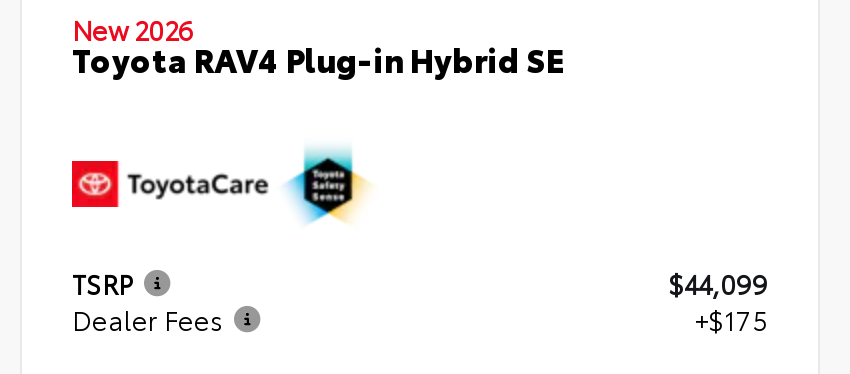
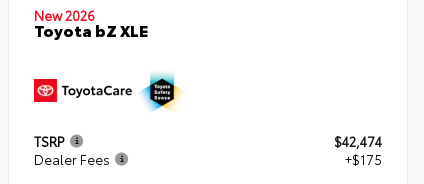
- Toyota RAV4 Plug-in Hybrid SE
+ Toyota bZ XLE

- $44,099
+ $42,474
